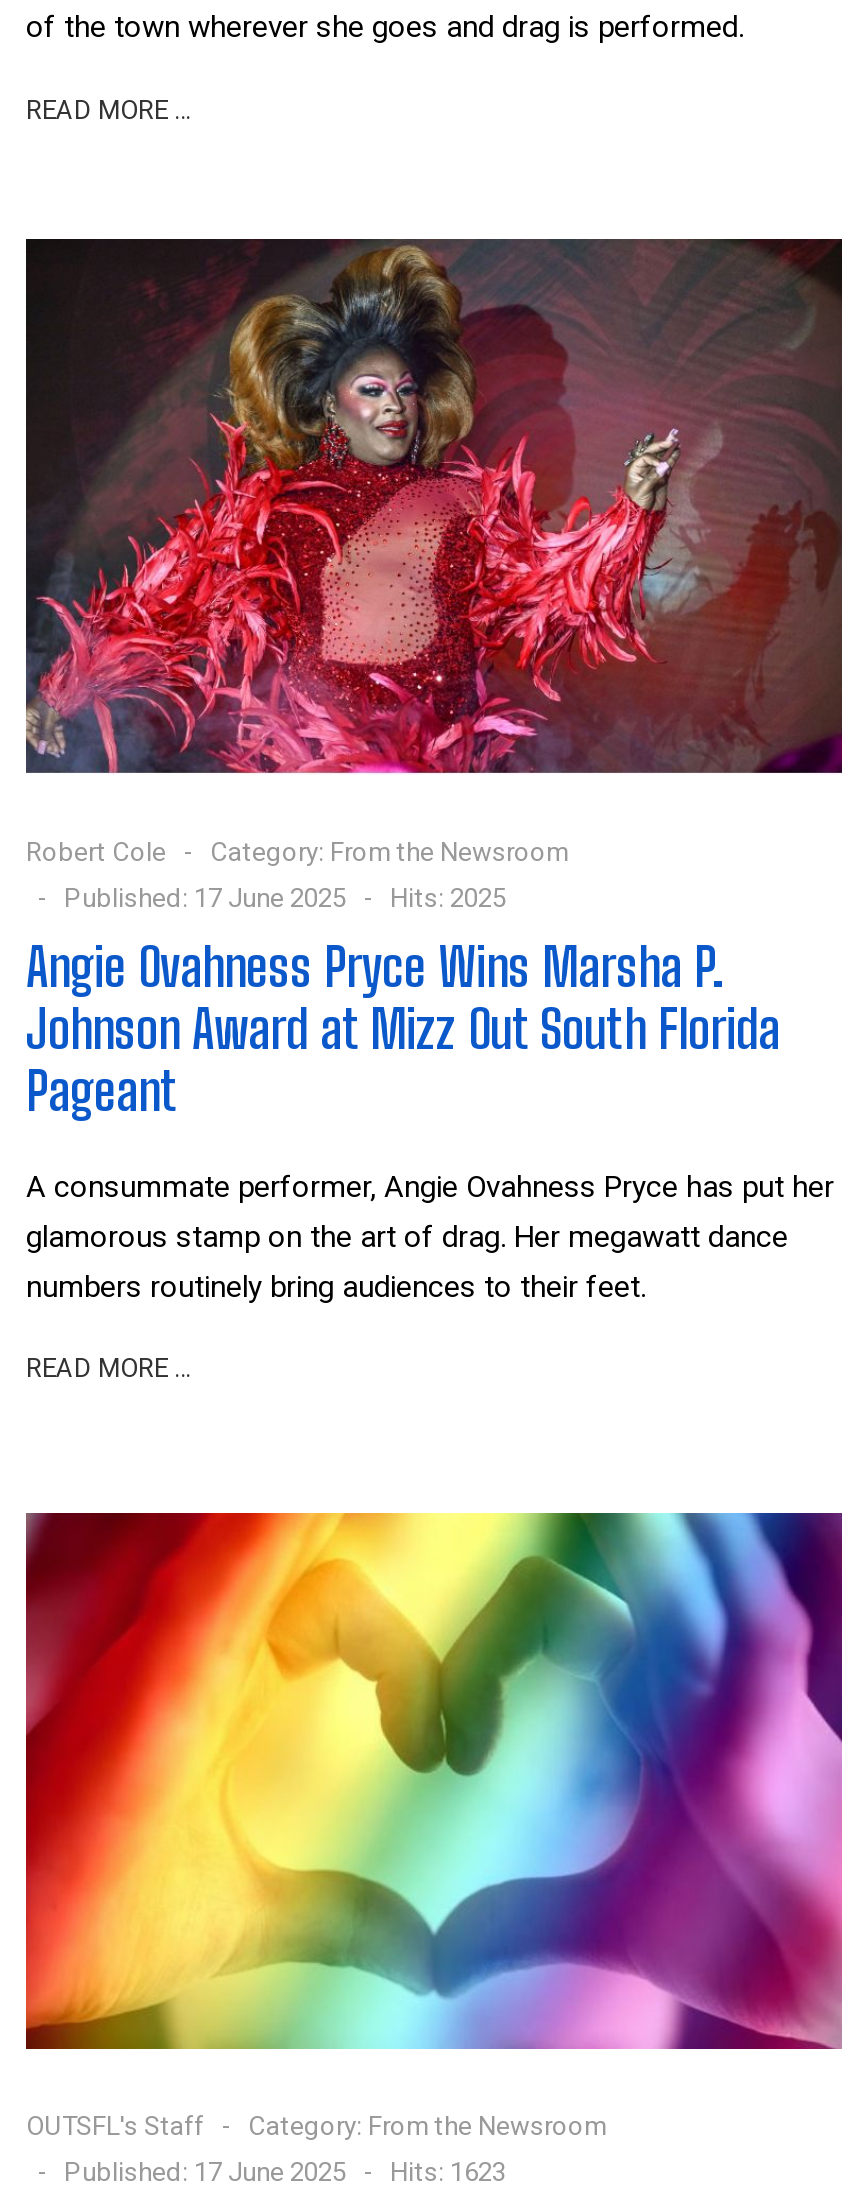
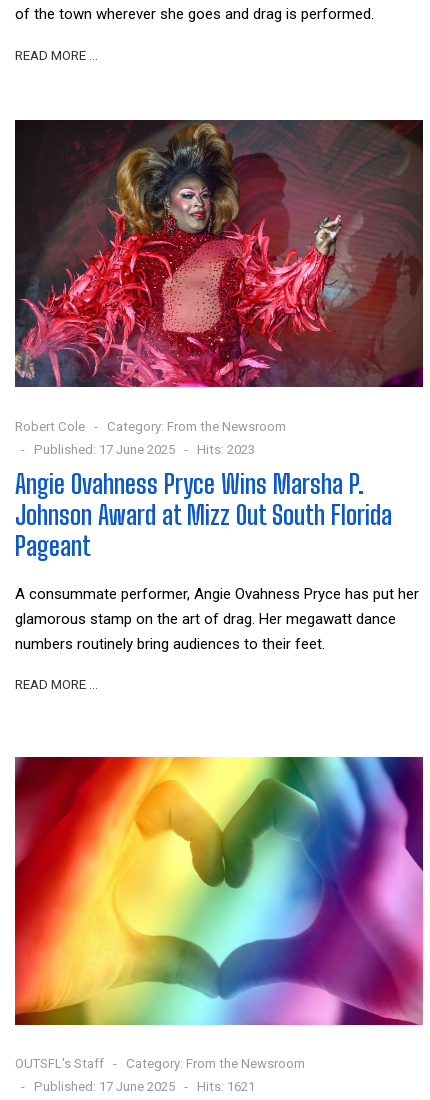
- Published: 17 June 2025 Hits: 2025
+ Published: 17 June 2025 Hits: 2023

- Published: 17 June 2025 Hits: 1623
+ Published: 17 June 2025 Hits: 1621
